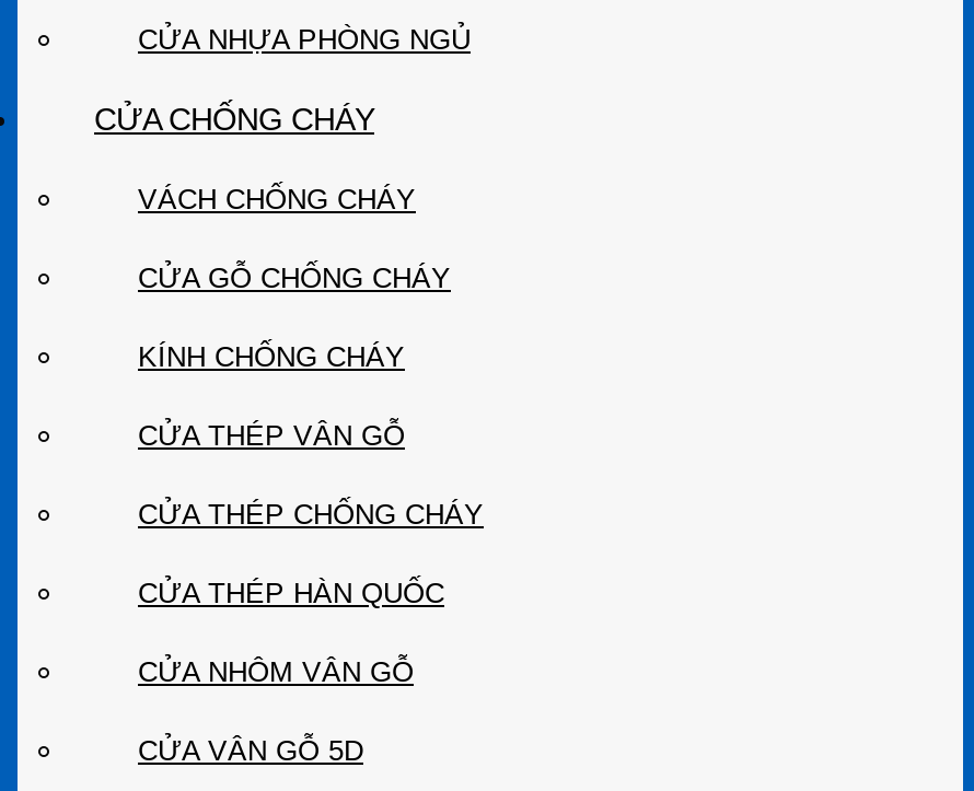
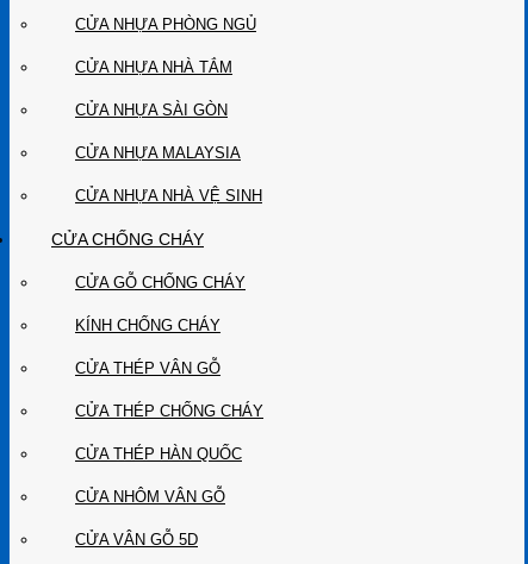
+ CỬA NHỰA NHÀ TẮM
+ CỬA NHỰA SÀI GÒN
+ CỬA NHỰA MALAYSIA
+ CỬA NHỰA NHÀ VỆ SINH

moved down: CỬA CHỐNG CHÁY

- VÁCH CHỐNG CHÁY
